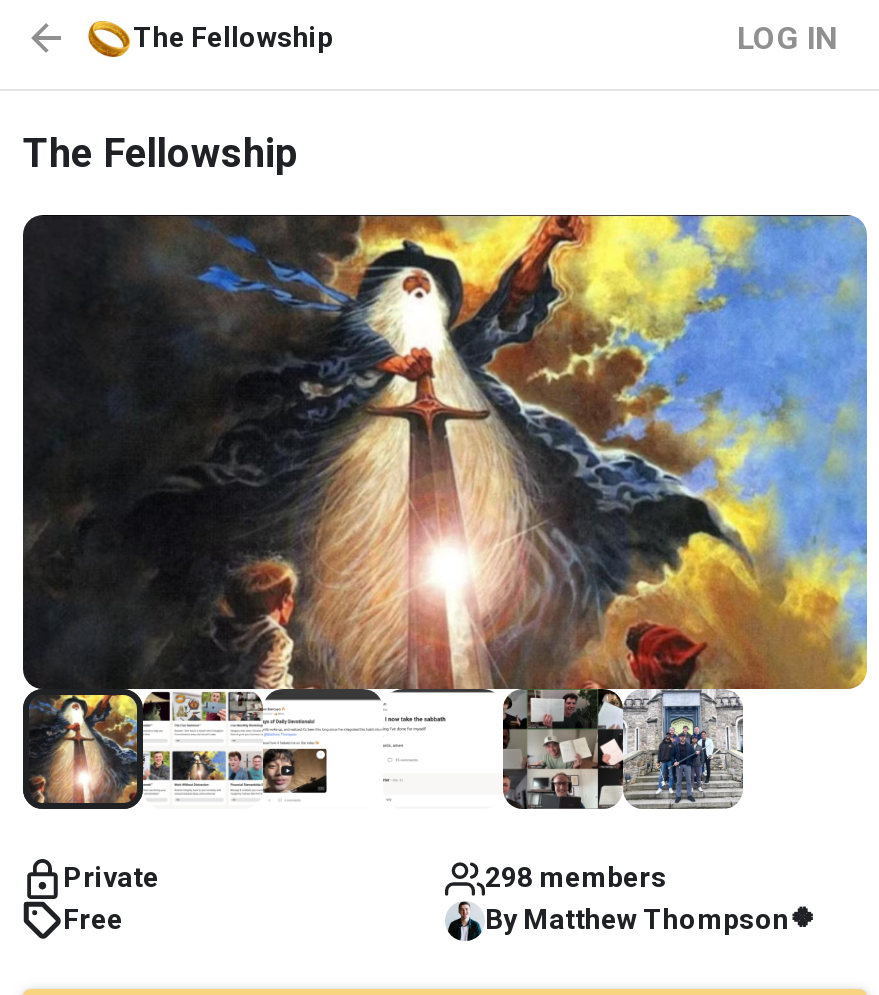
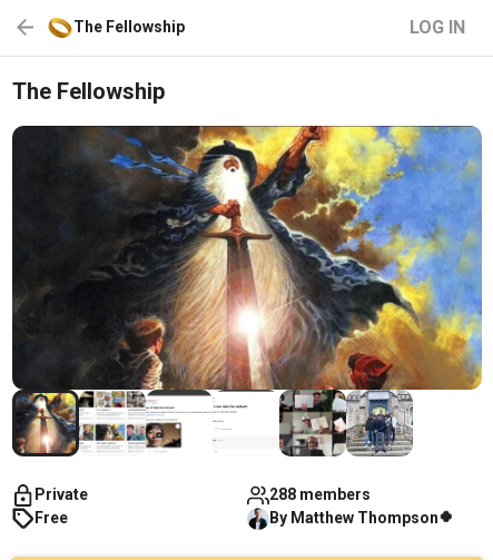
- 298 members
+ 288 members
